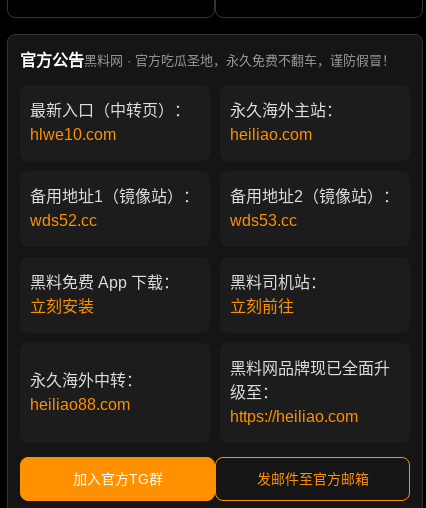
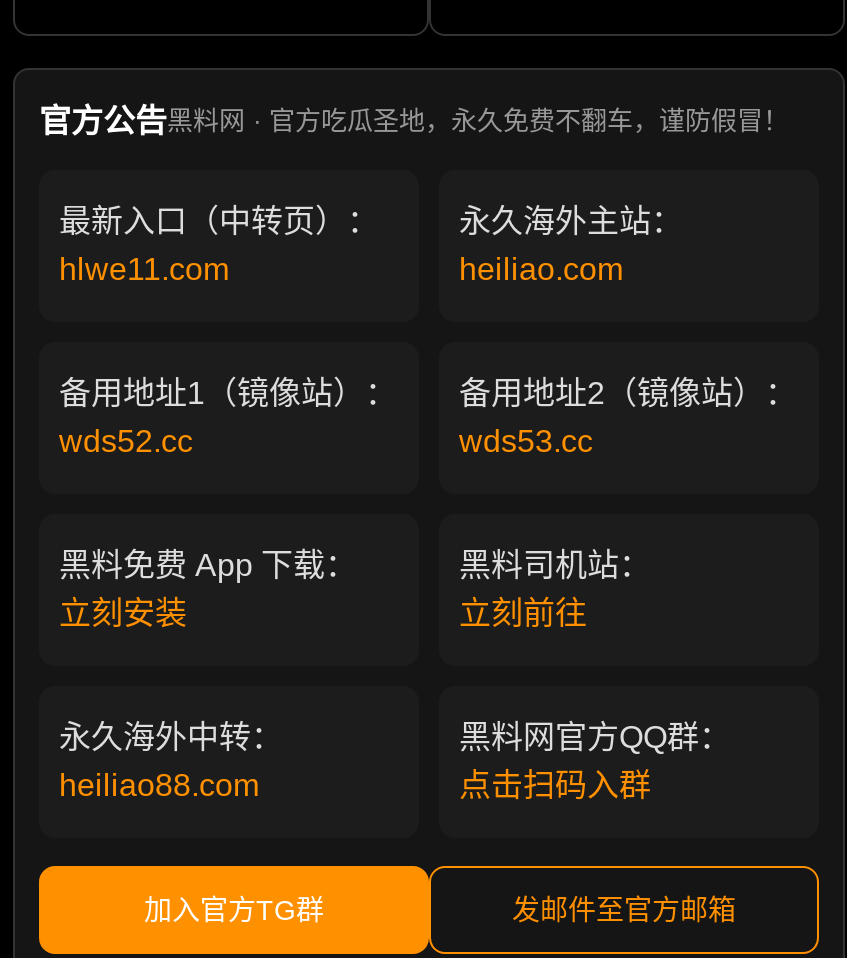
- hlwe10.com
+ hlwe11.com

- 黑料网品牌现已全面升
- 级至：
- https://heiliao.com
+ 黑料网官方QQ群：
+ 点击扫码入群
